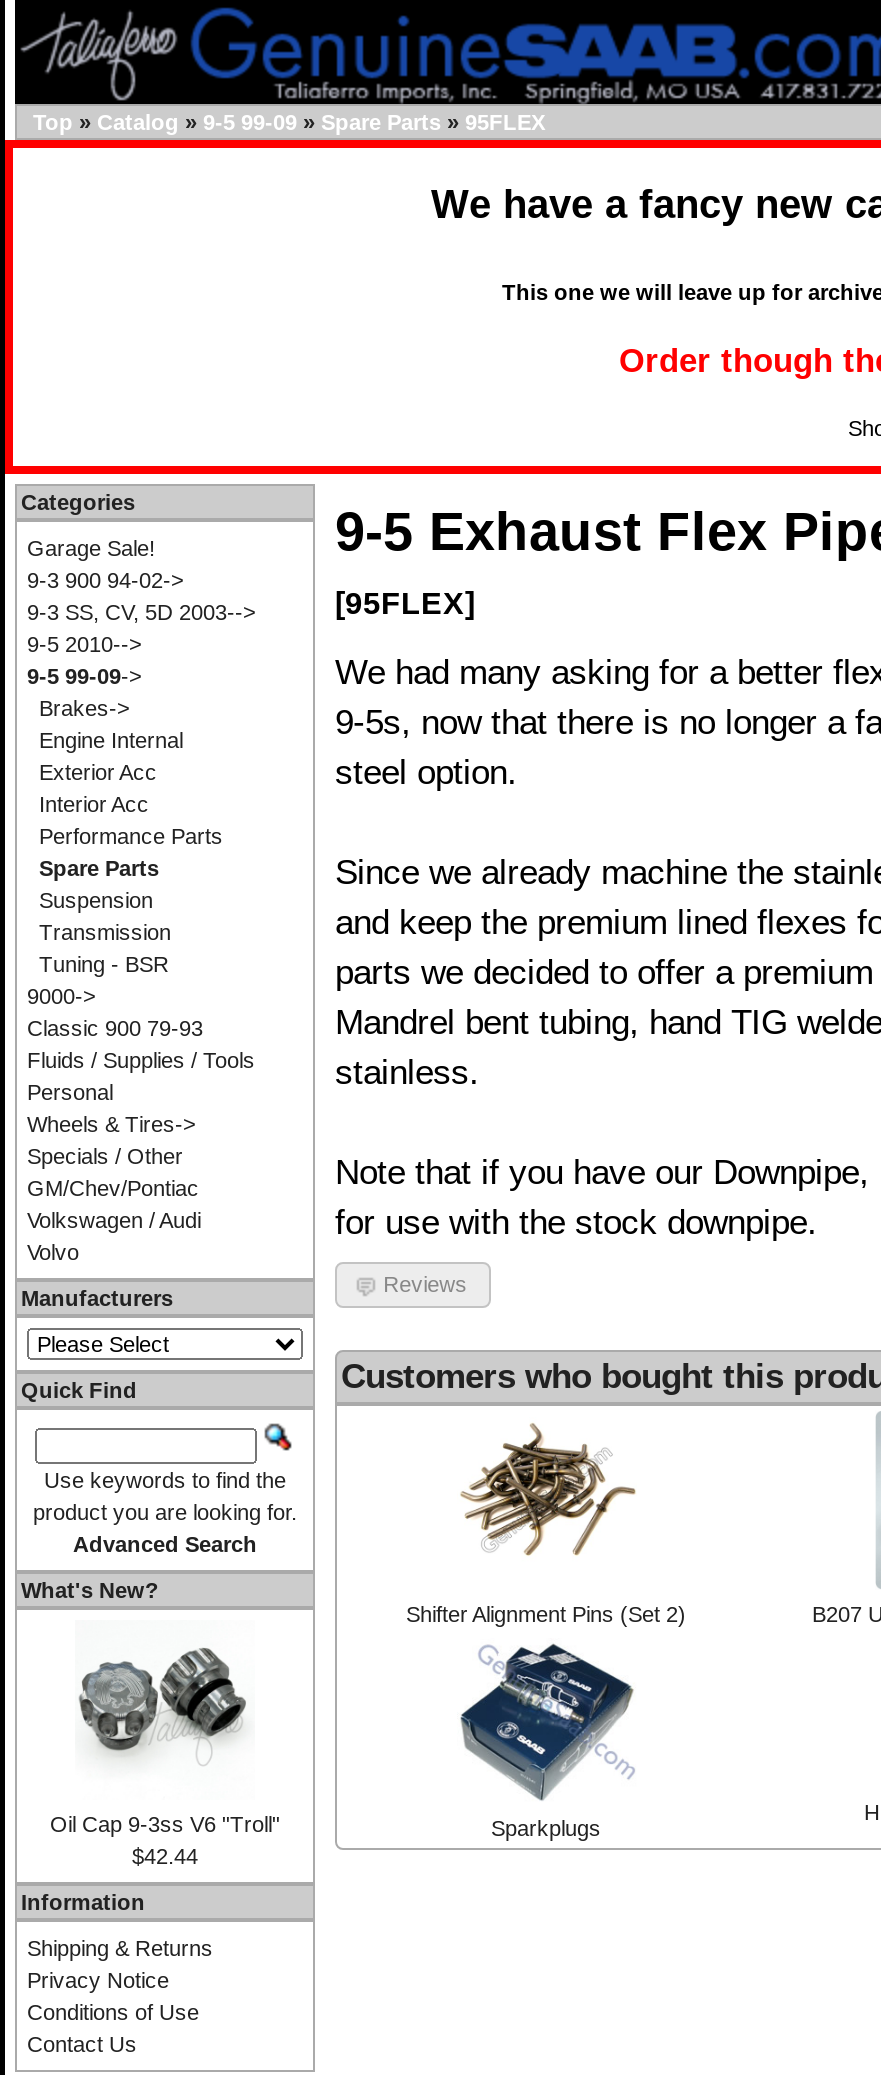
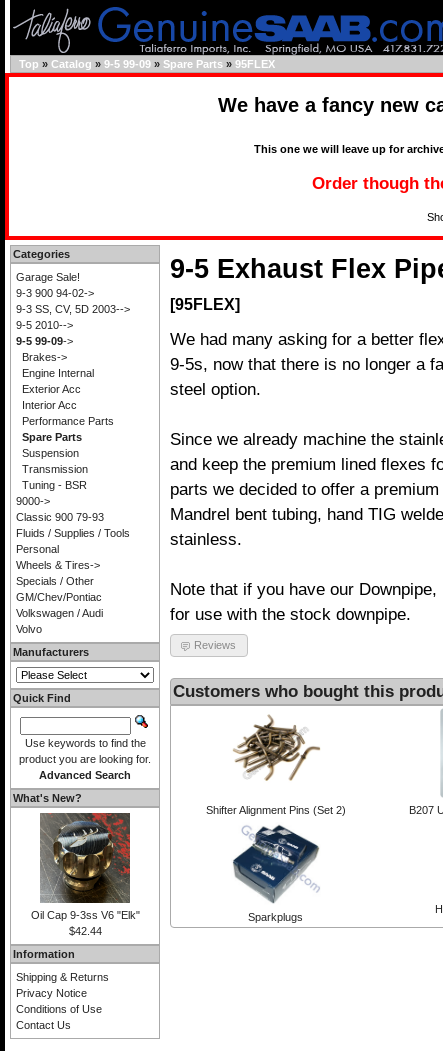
- [image]
- Oil Cap 9-3ss V6 "Troll"
+ [image]
+ Oil Cap 9-3ss V6 "Elk"
